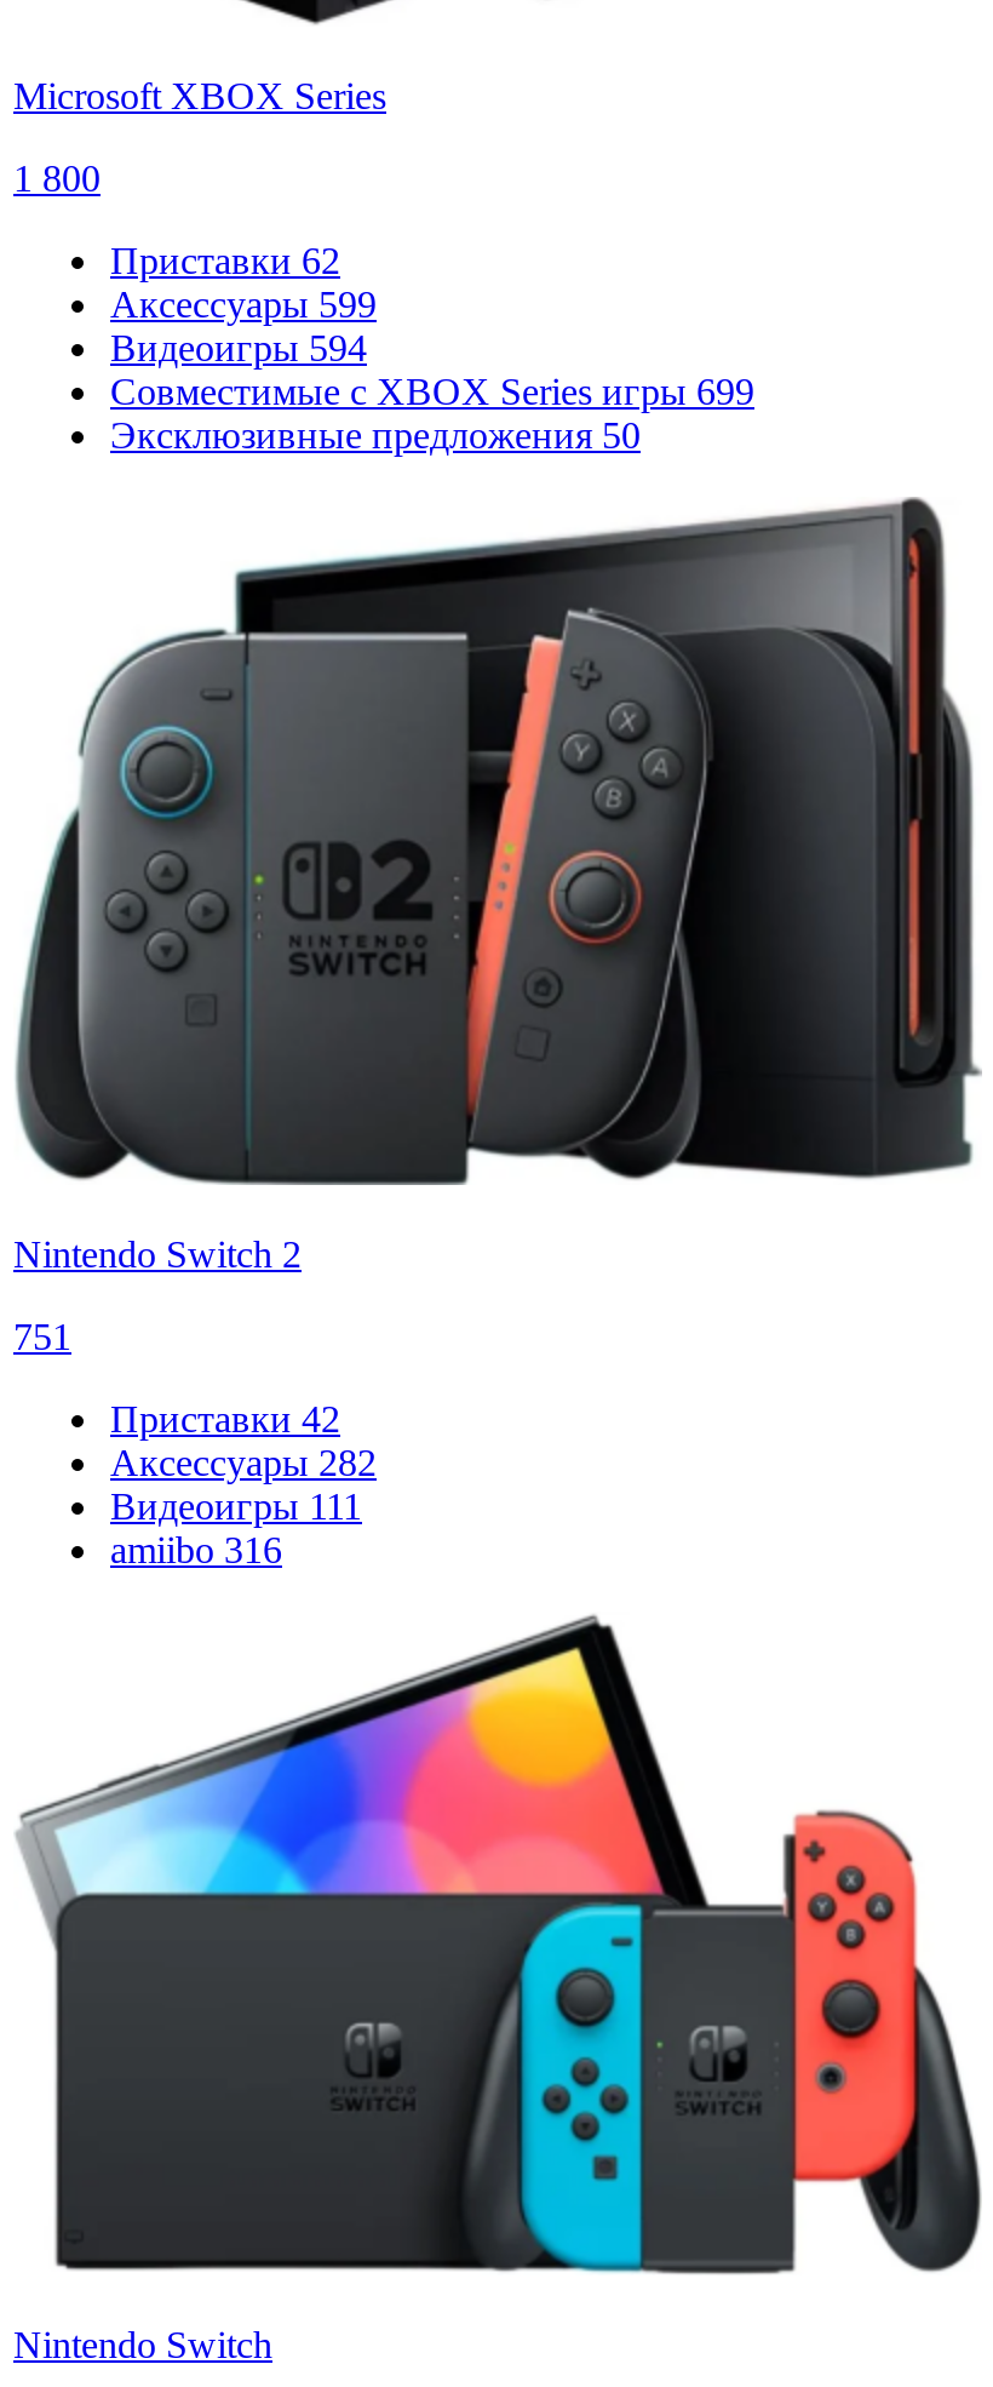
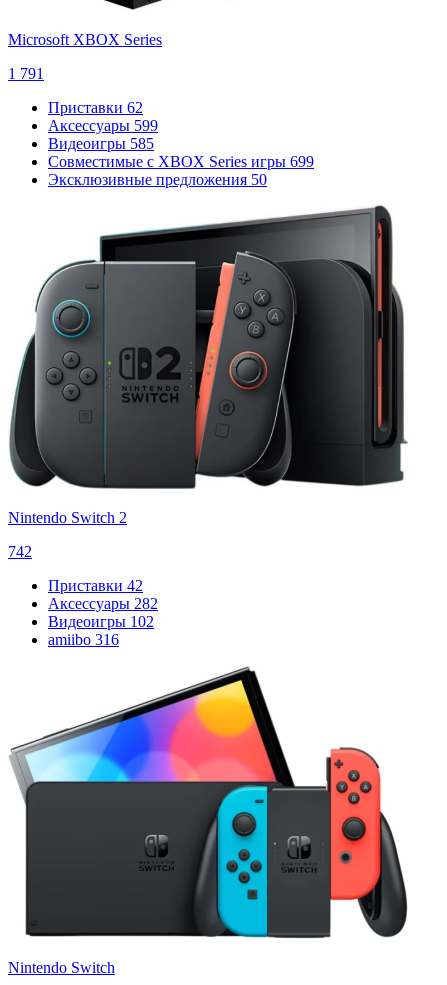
- 1 800
+ 1 791

- Видеоигры 594
+ Видеоигры 585

- 751
+ 742

- Видеоигры 111
+ Видеоигры 102
